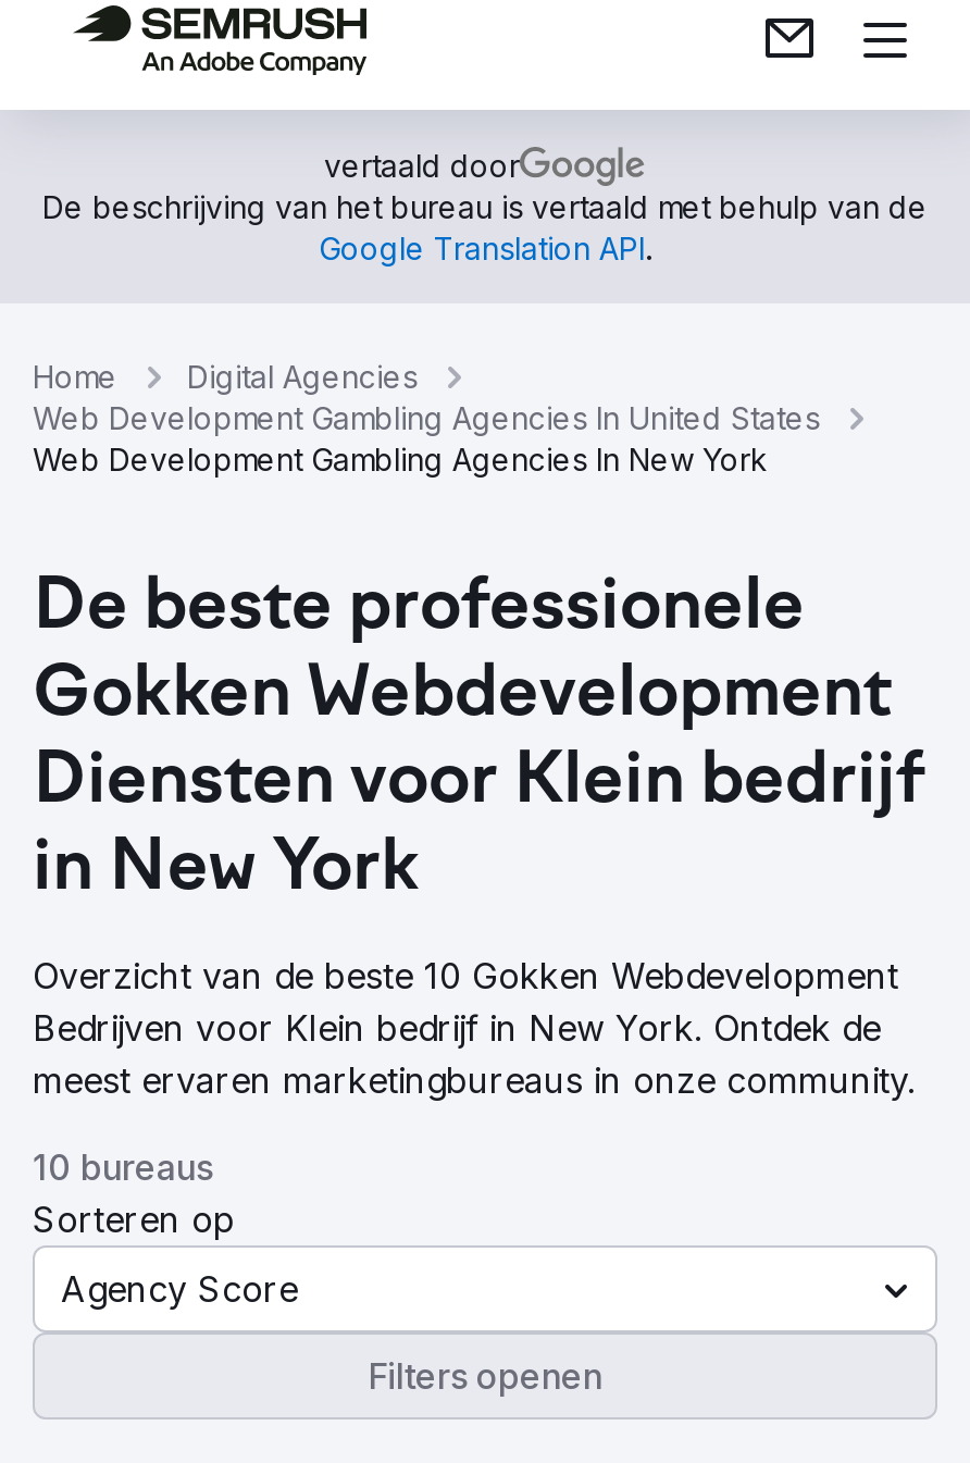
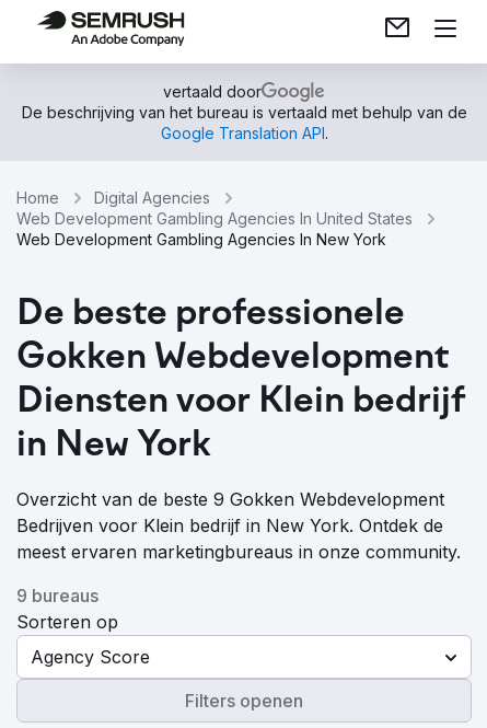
- Overzicht van de beste 10 Gokken Webdevelopment
+ Overzicht van de beste 9 Gokken Webdevelopment

- 10 bureaus
+ 9 bureaus
